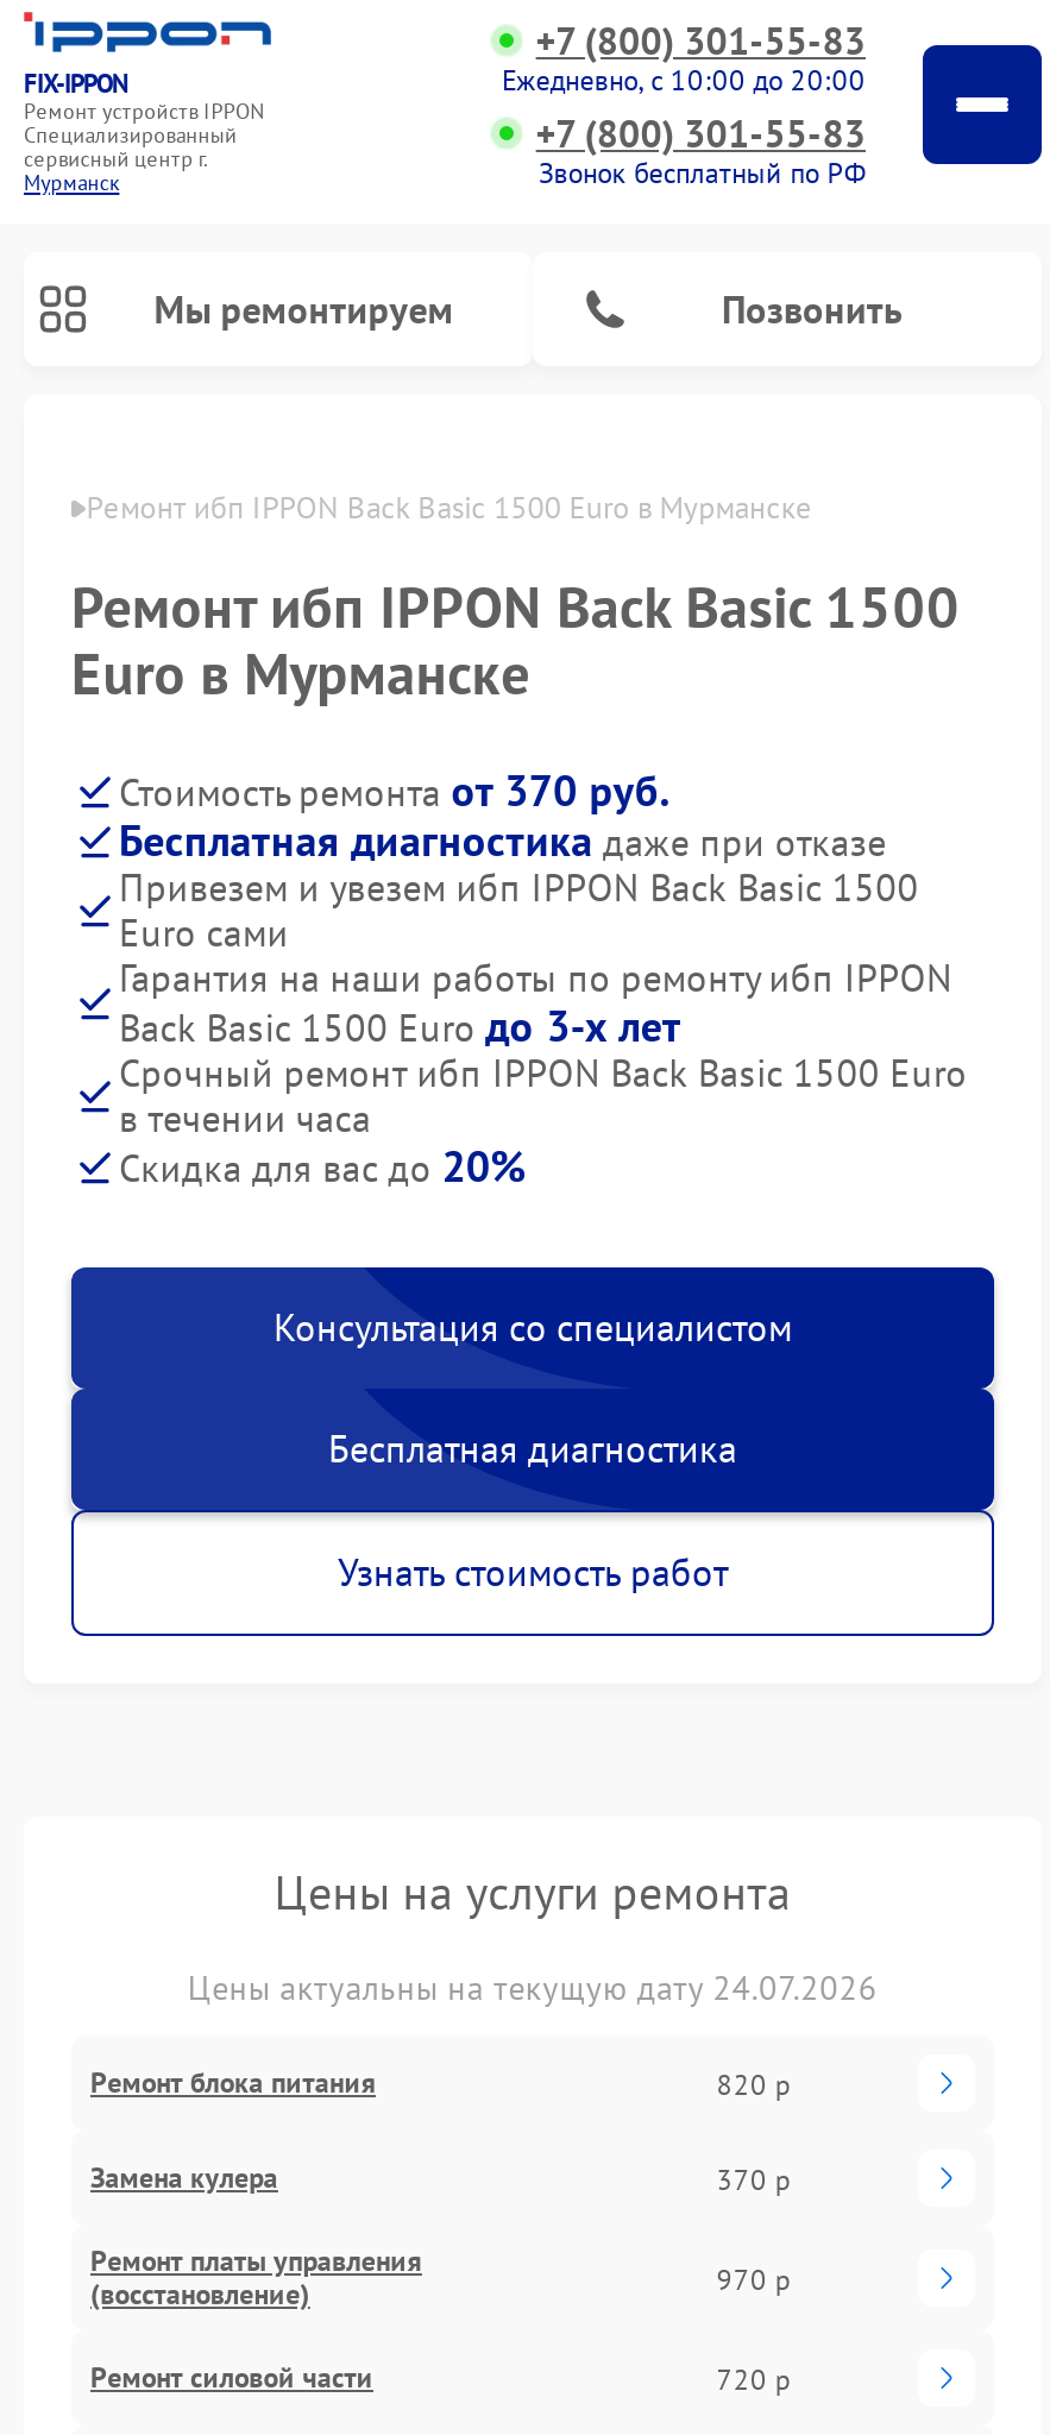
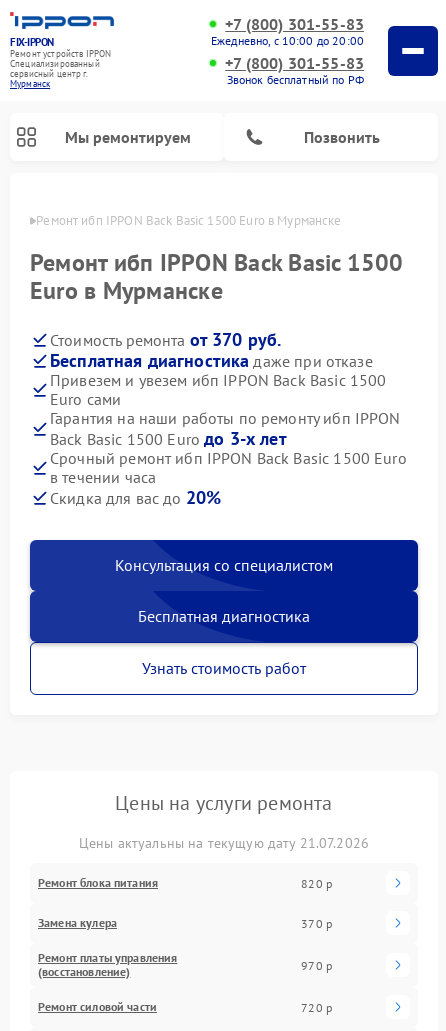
- Цены актуальны на текущую дату 24.07.2026
+ Цены актуальны на текущую дату 21.07.2026
